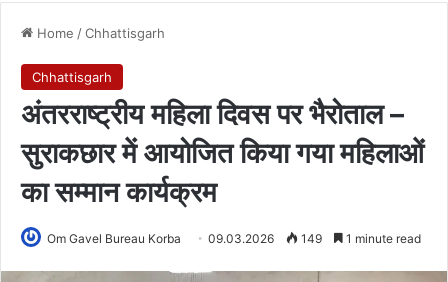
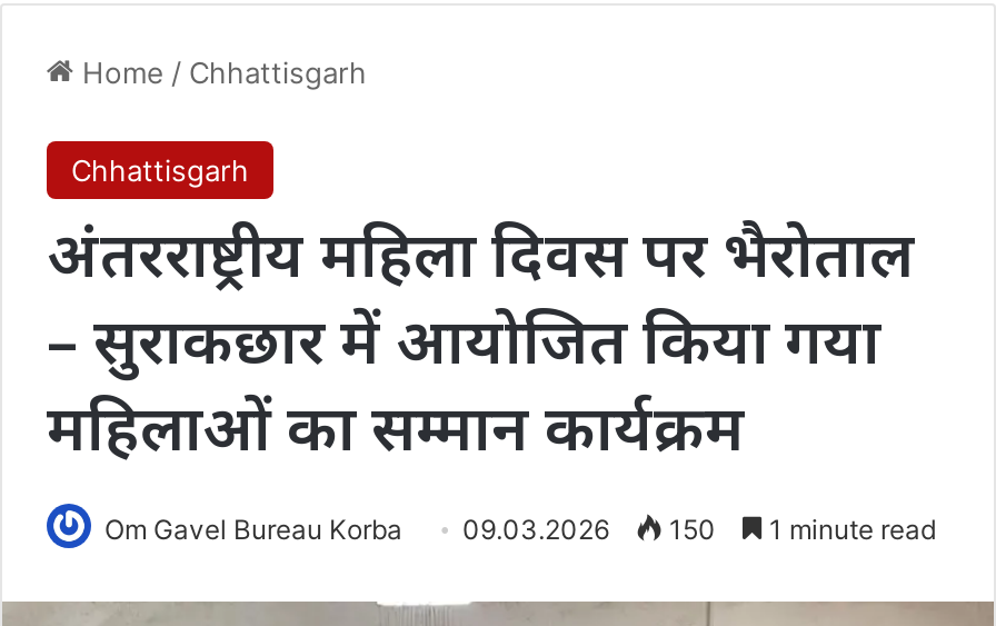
- Om Gavel Bureau Korba 09.03.2026 149 1 minute read
+ Om Gavel Bureau Korba 09.03.2026 150 1 minute read
